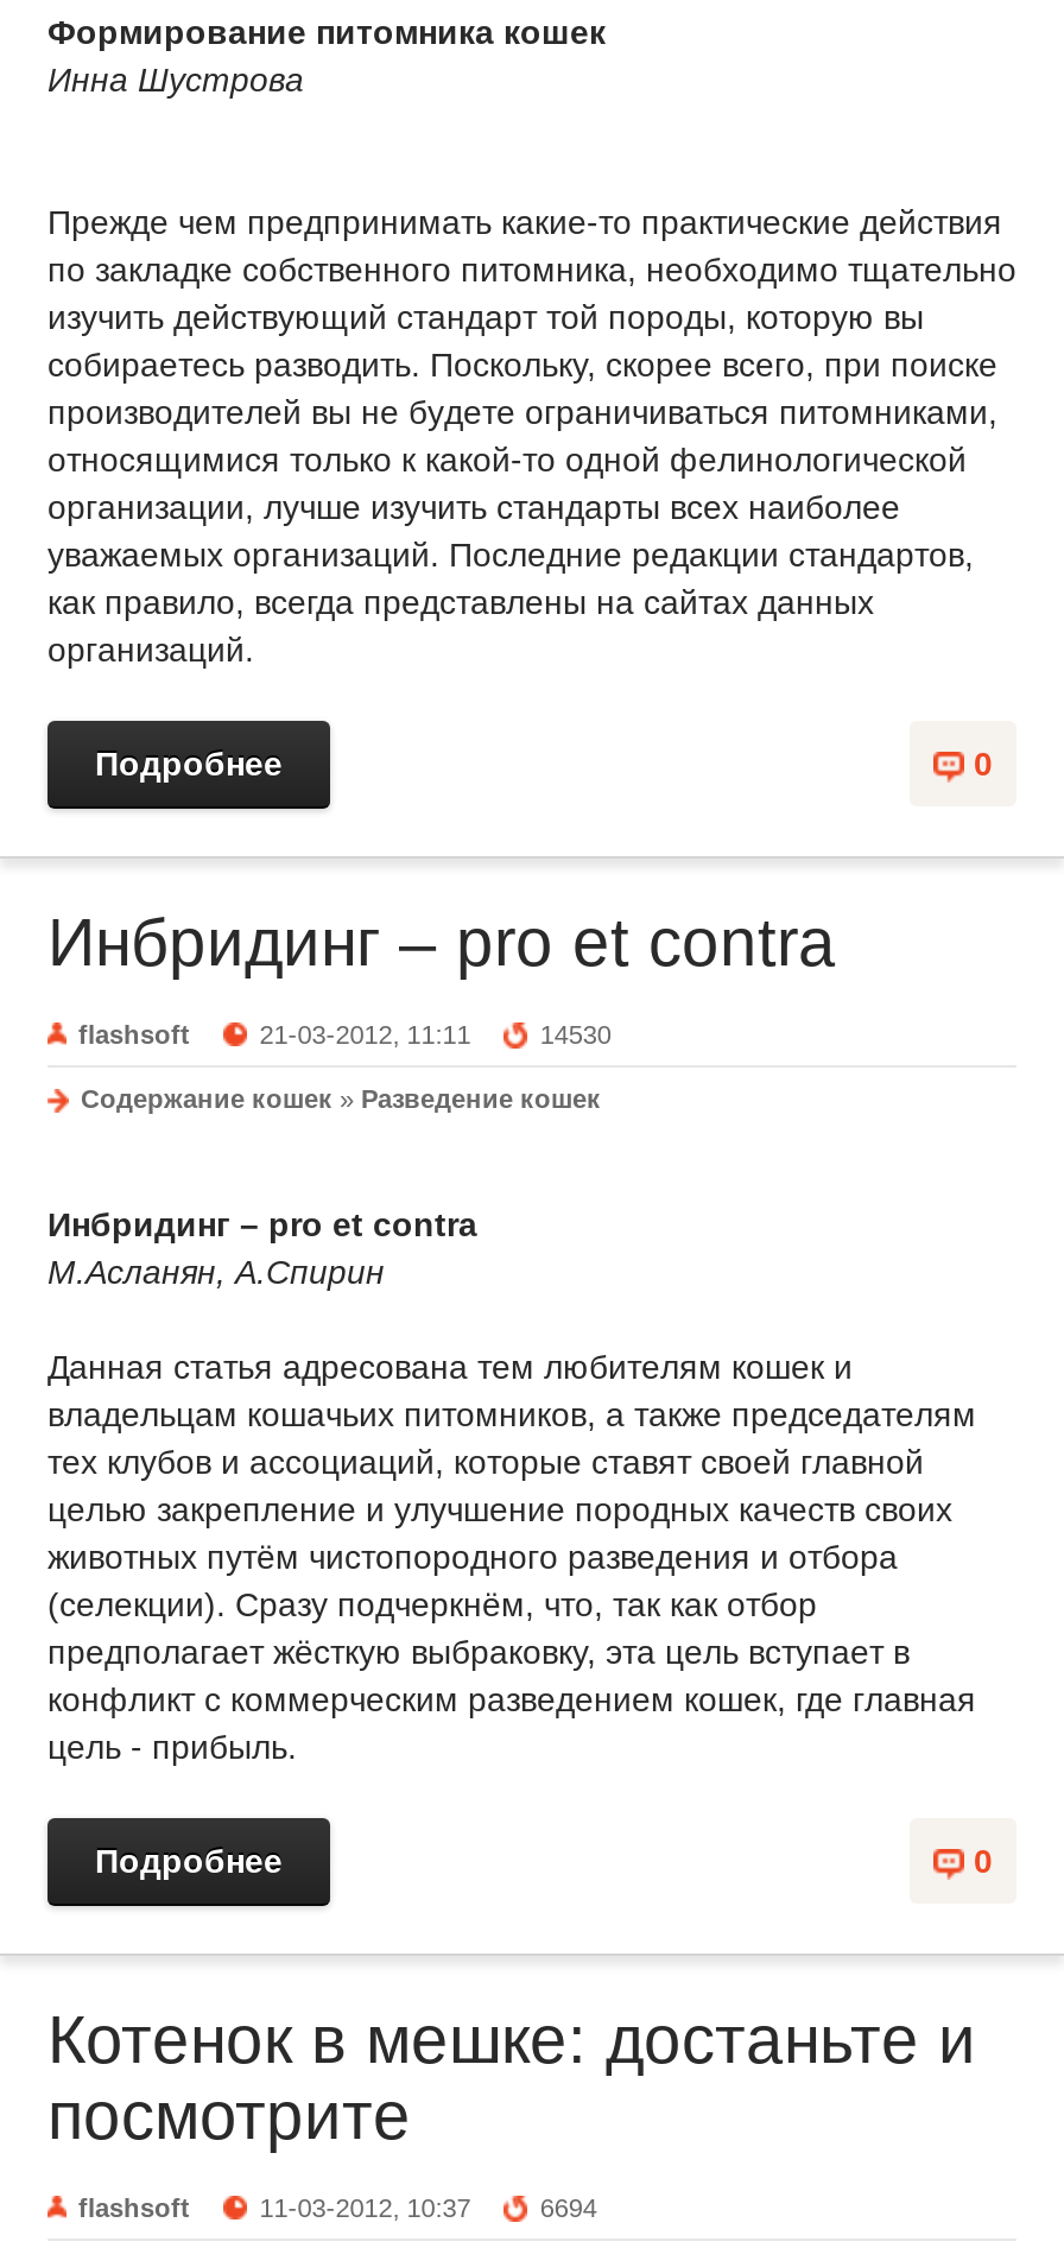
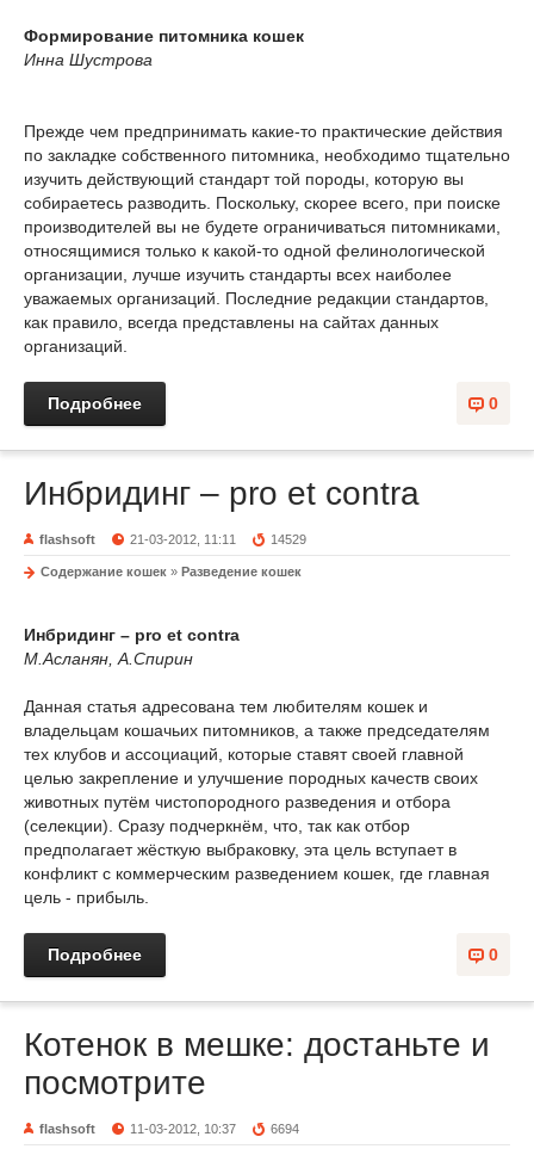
- 14530
+ 14529
